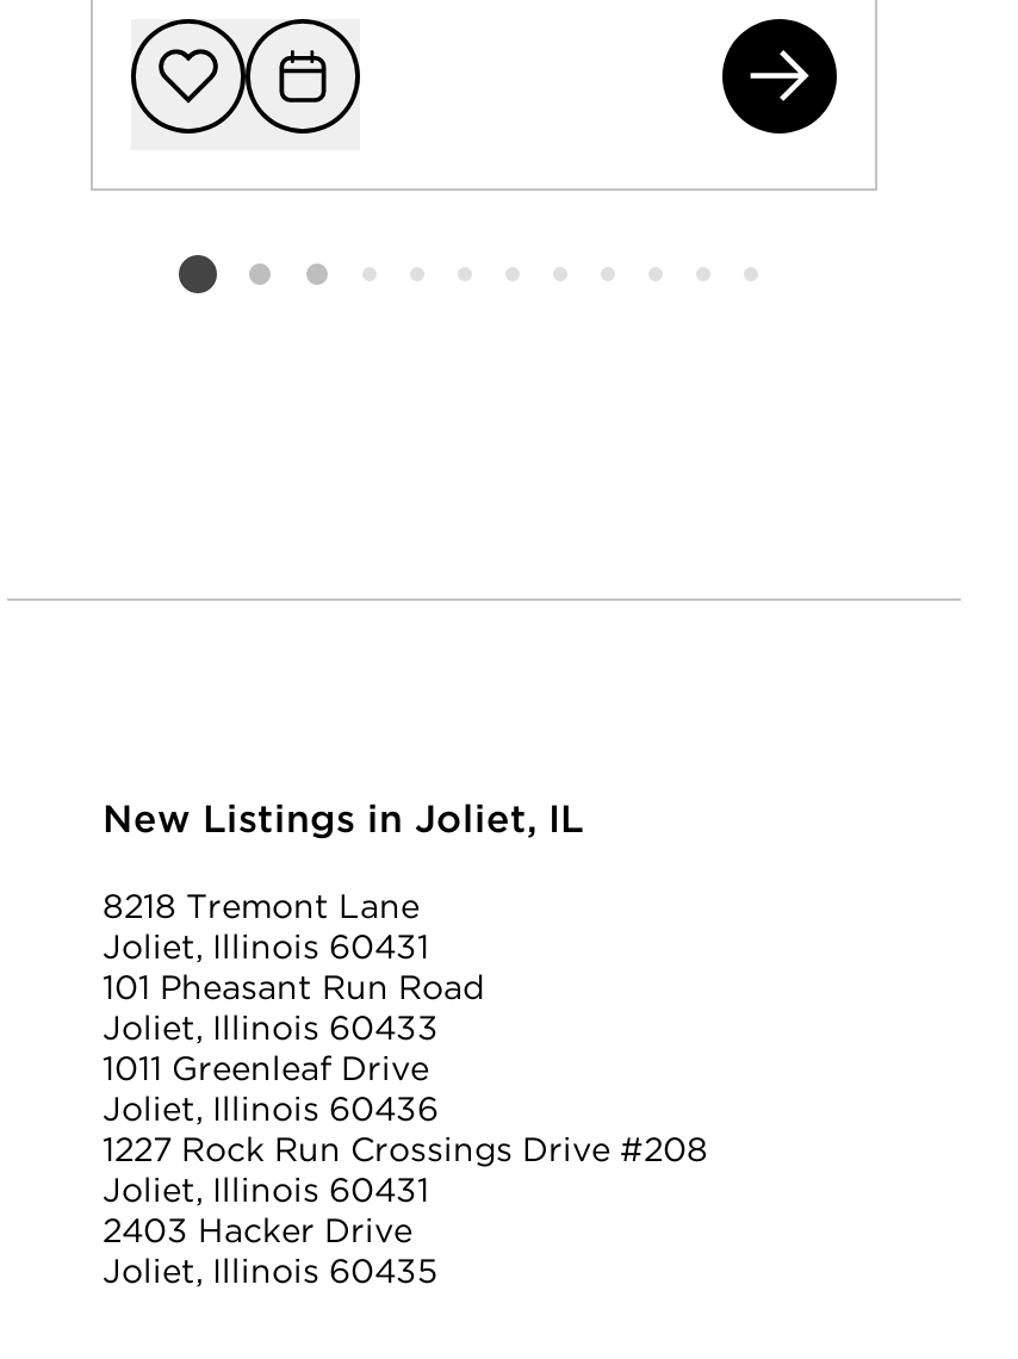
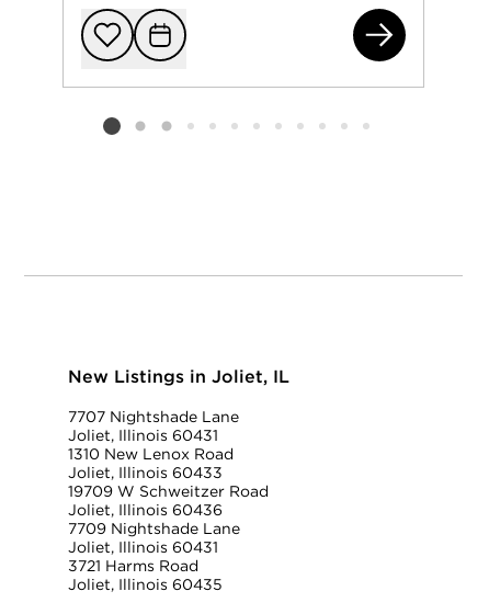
- 8218 Tremont Lane
+ 7707 Nightshade Lane

- 101 Pheasant Run Road
+ 1310 New Lenox Road

- 1011 Greenleaf Drive
+ 19709 W Schweitzer Road

- 1227 Rock Run Crossings Drive #208
+ 7709 Nightshade Lane

- 2403 Hacker Drive
+ 3721 Harms Road
